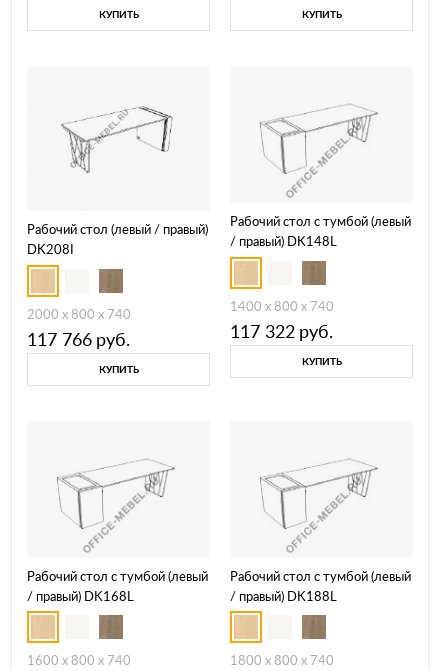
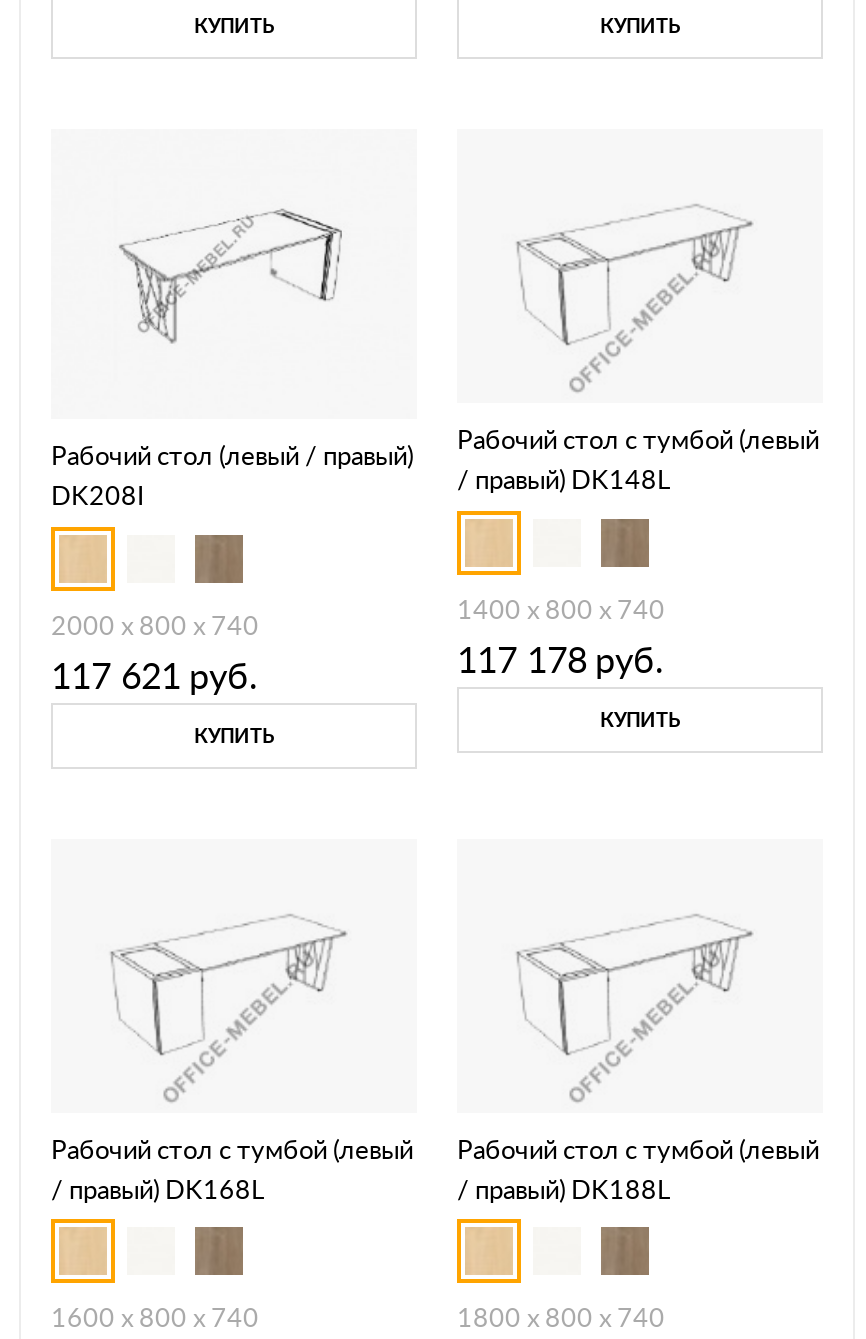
- 117 322 руб.
+ 117 178 руб.

- 117 766 руб.
+ 117 621 руб.
